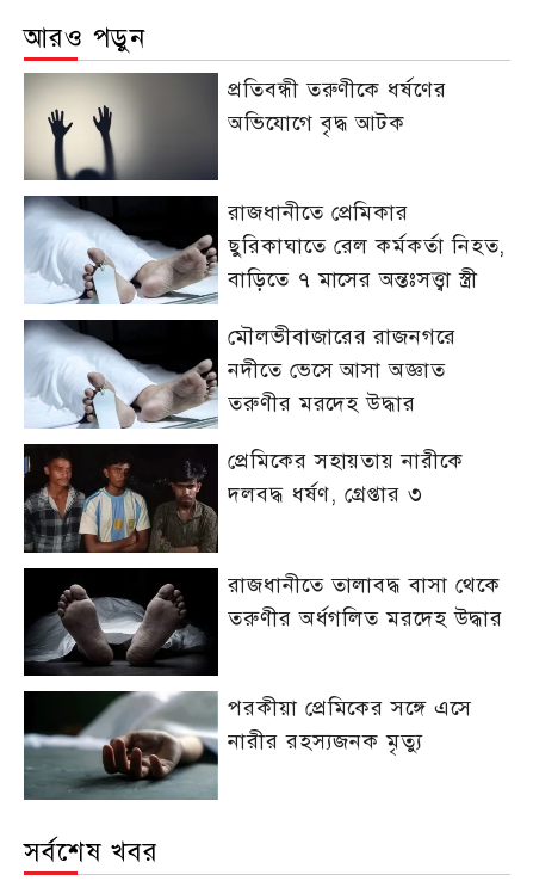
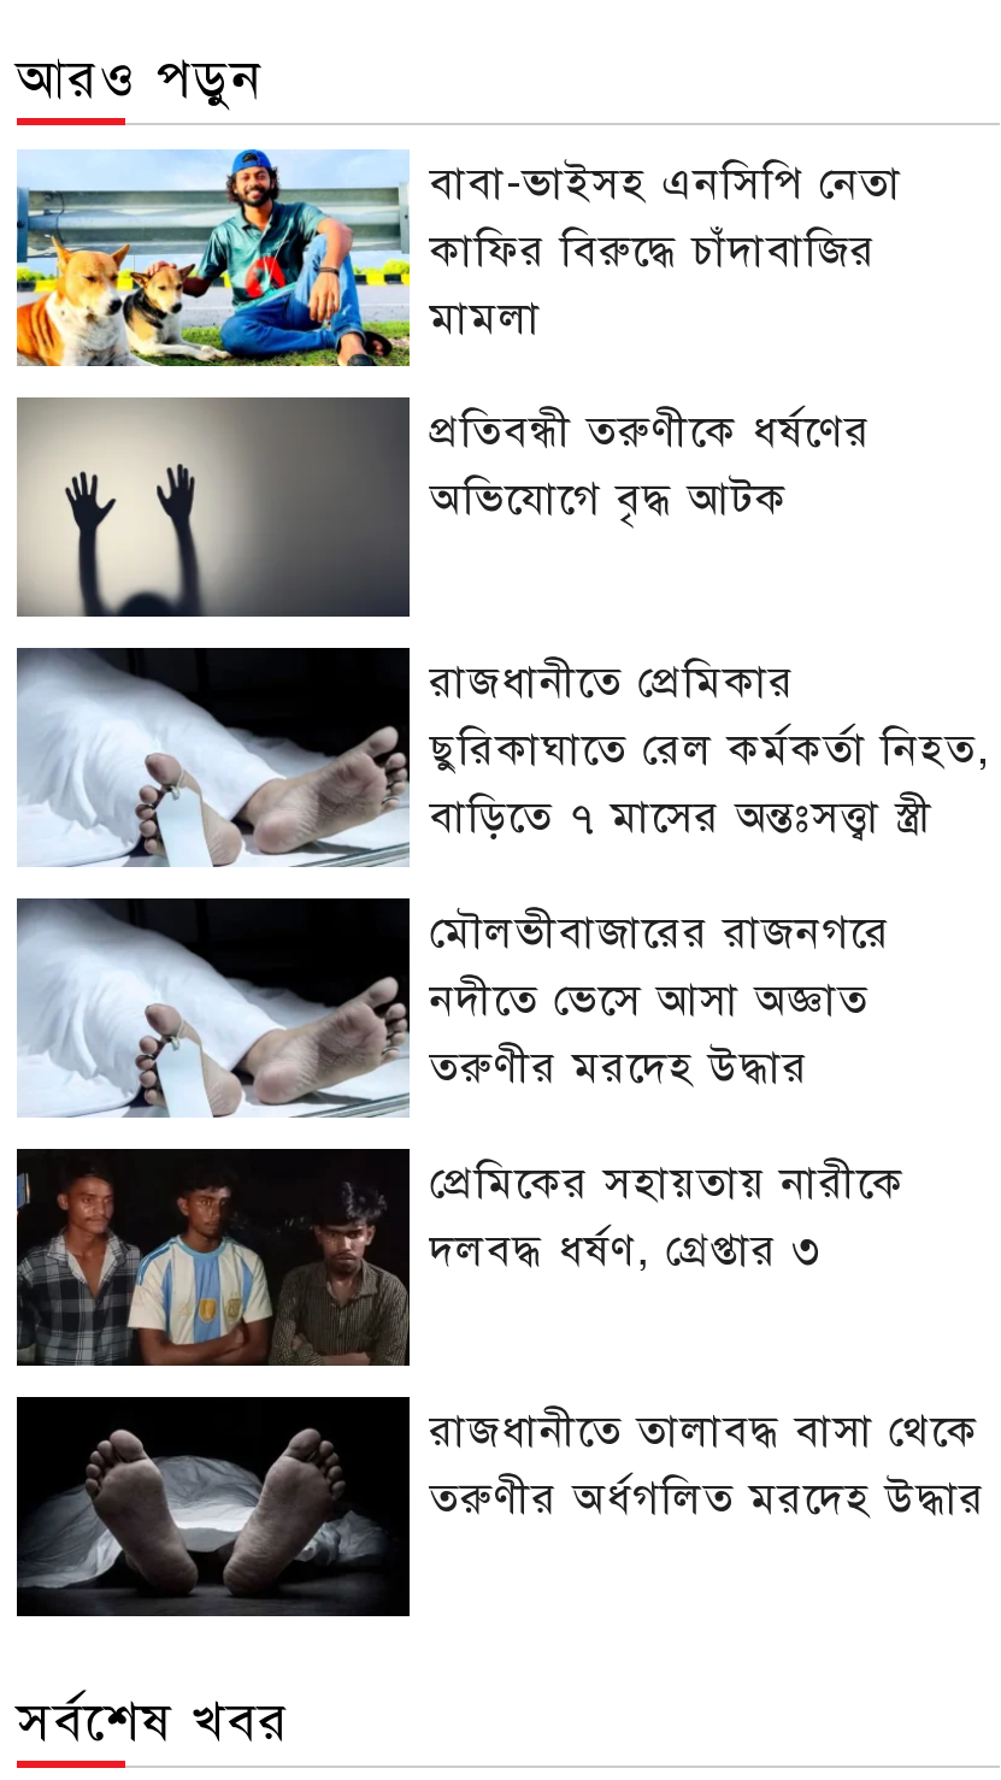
+ [image]
+ বাবা-ভাইসহ এনসিপি নেতা
+ কাফির বিরুদ্ধে চাঁদাবাজির
+ মামলা

moved down: [image] | প্রতিবন্ধী তরুণীকে ধর্ষণের | অভিযোগে বৃদ্ধ আটক | ... | রাজধানীতে তালাবদ্ধ বাসা থেকে | তরুণীর অর্ধগলিত মরদেহ উদ্ধার

- [image]
- পরকীয়া প্রেমিকের সঙ্গে এসে
- নারীর রহস্যজনক মৃত্যু
